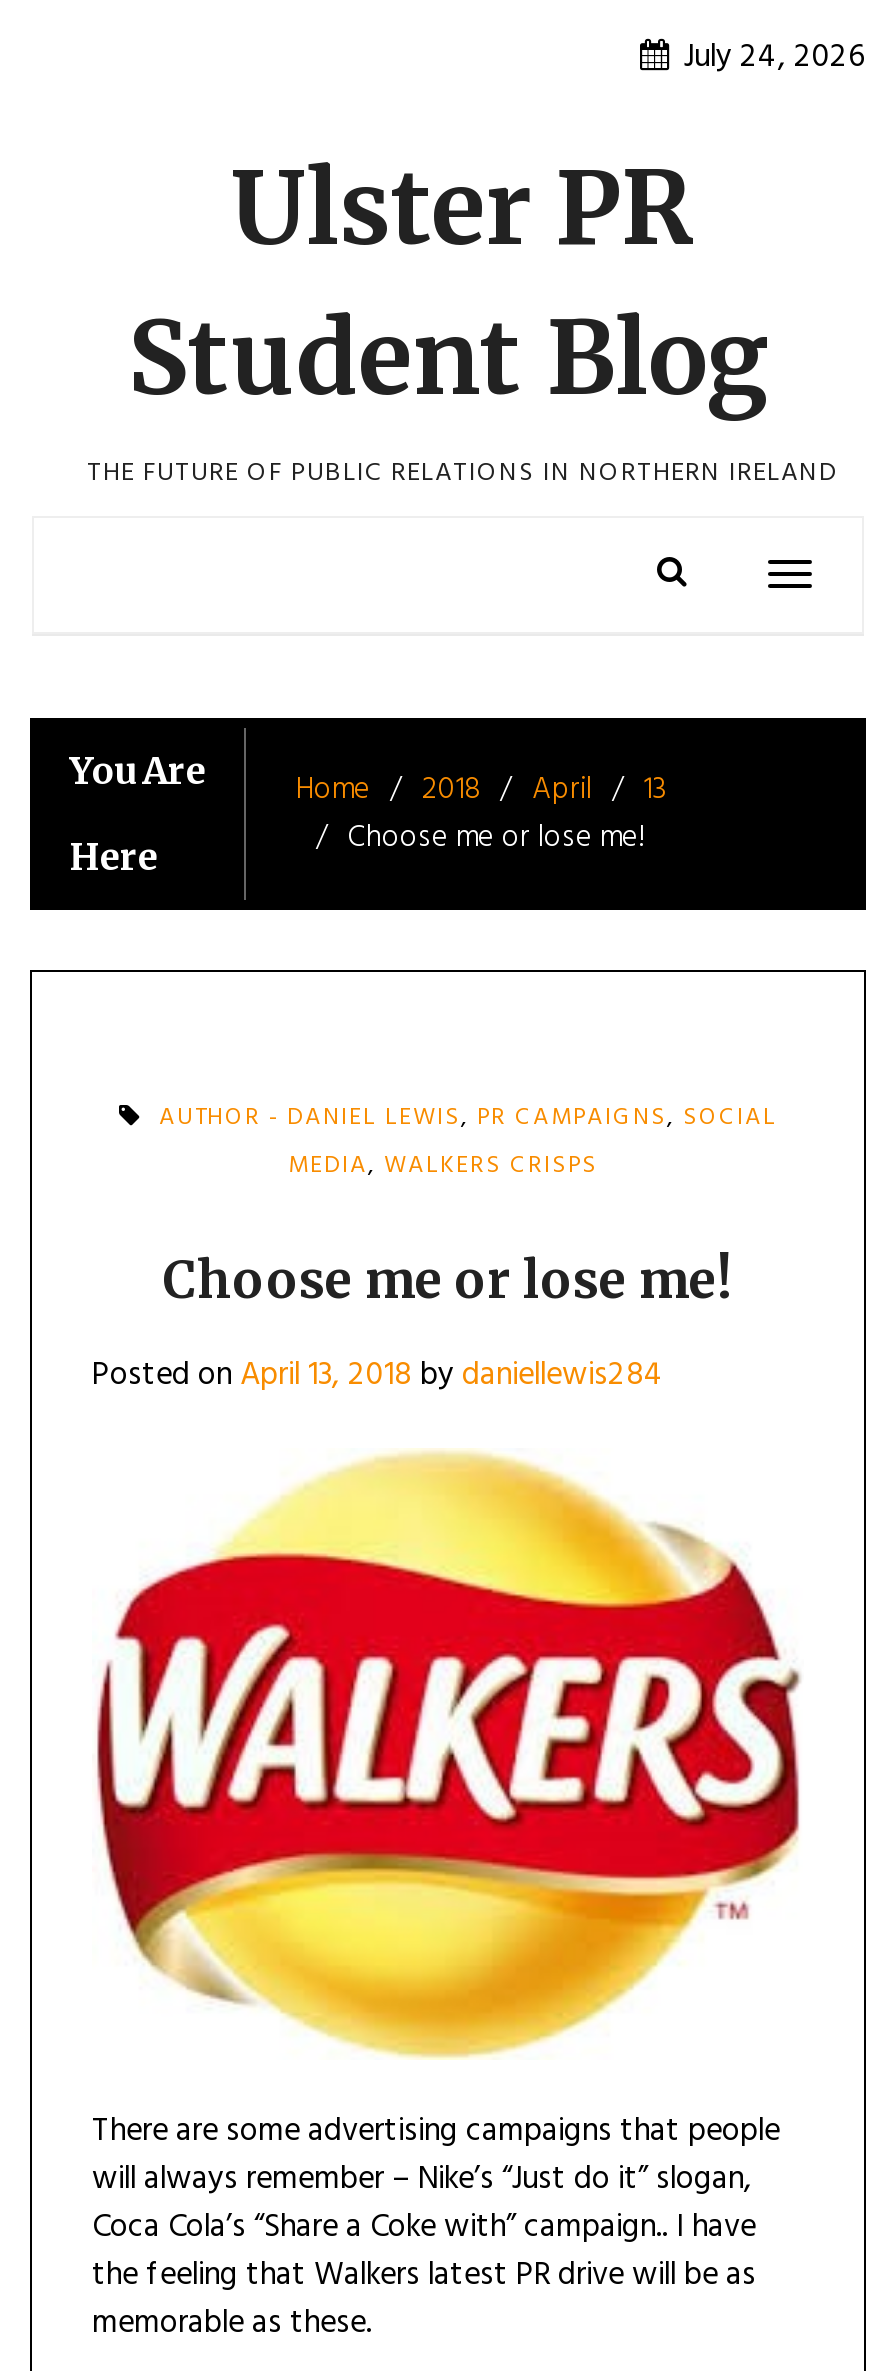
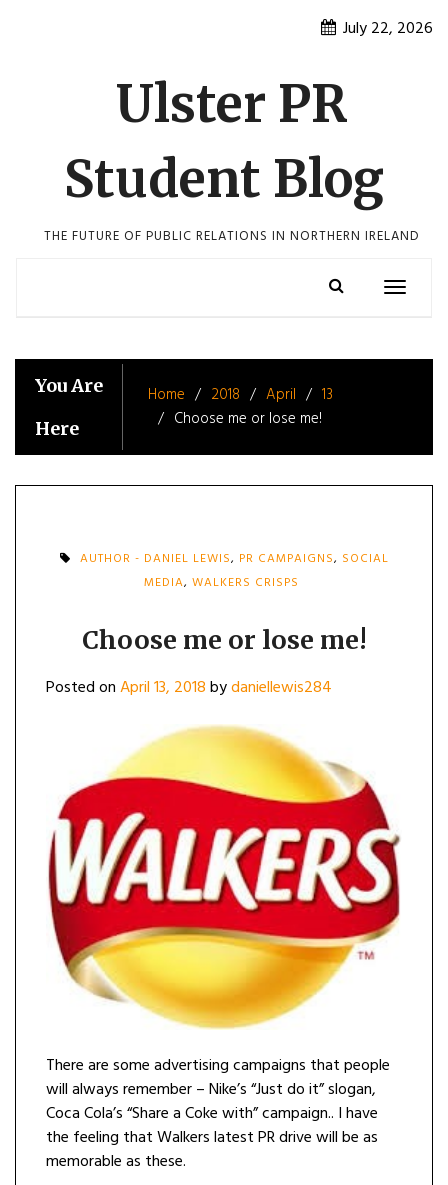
- July 24, 2026
+ July 22, 2026
